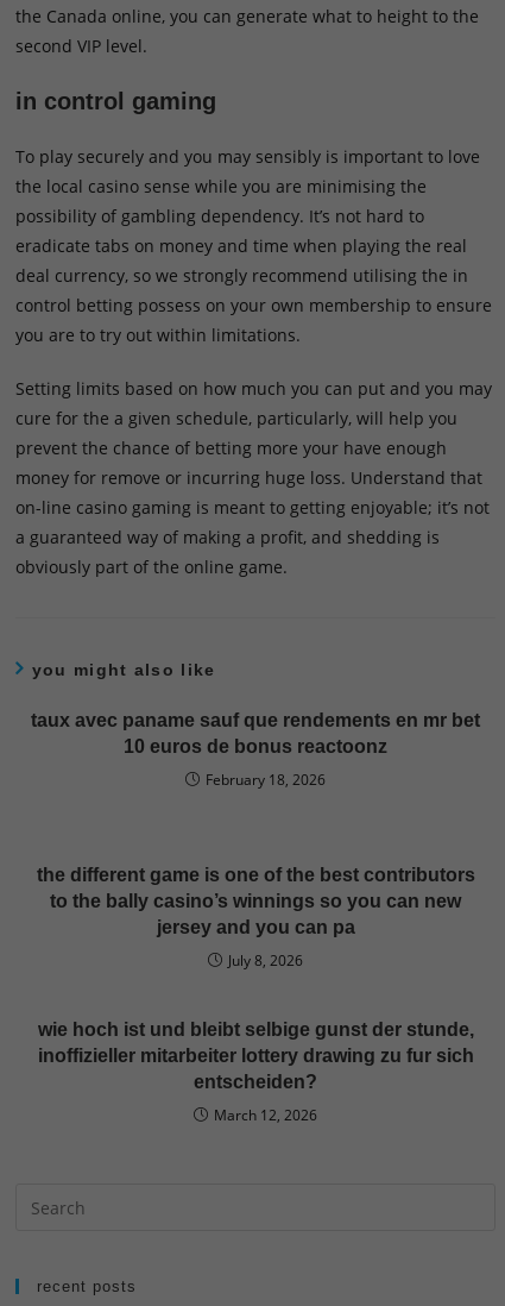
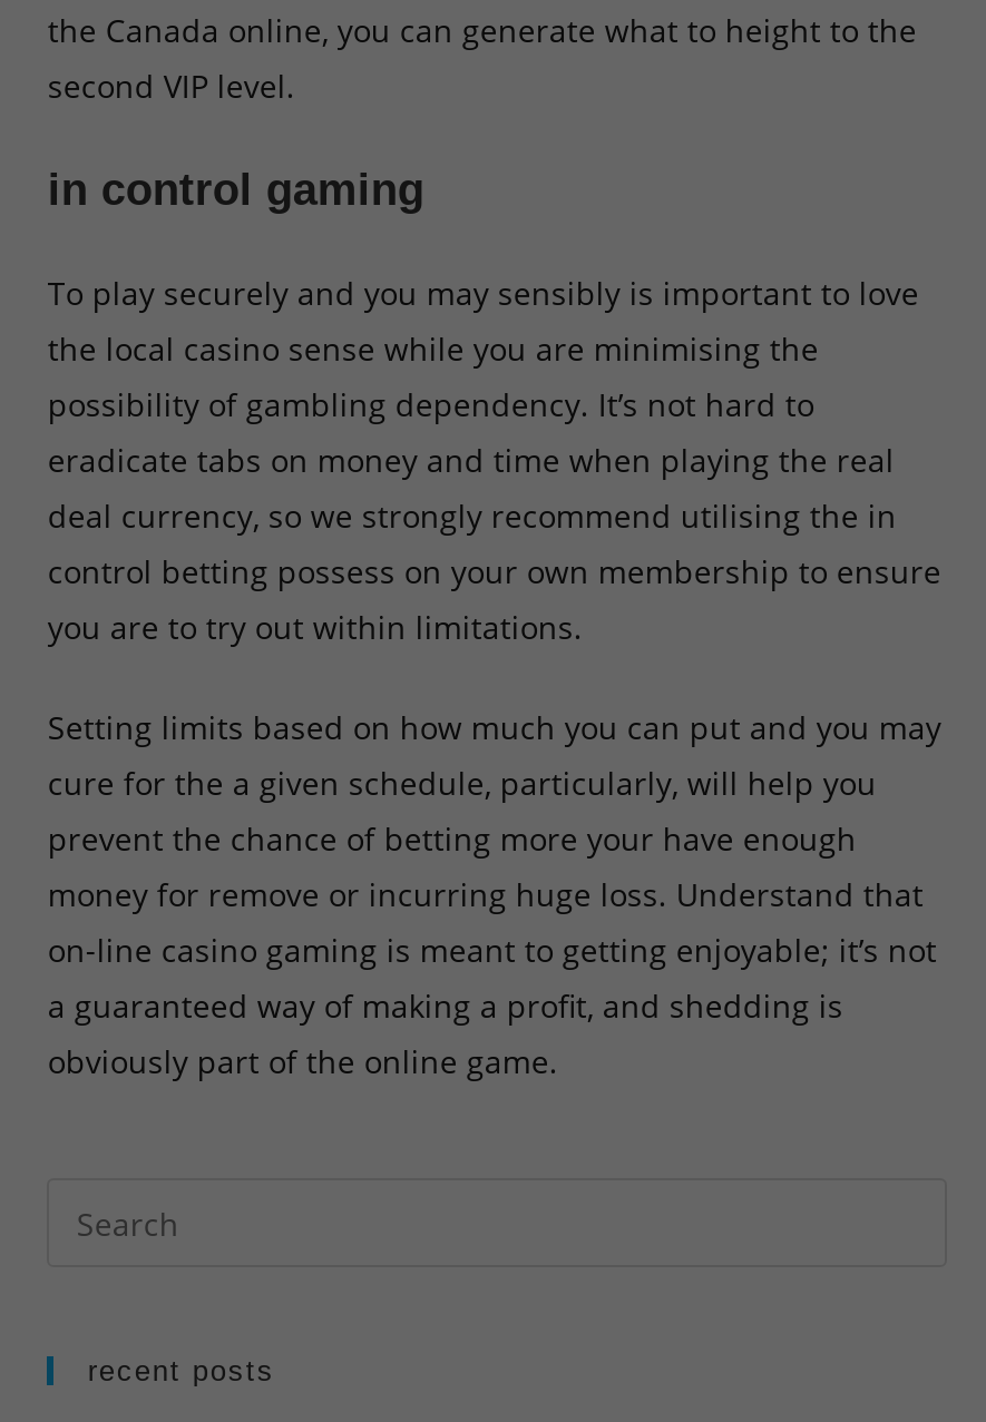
- you might also like
- taux avec paname sauf que rendements en mr bet
- 10 euros de bonus reactoonz
- February 18, 2026

- the different game is one of the best contributors
- to the bally casino’s winnings so you can new
- jersey and you can pa
- July 8, 2026
- wie hoch ist und bleibt selbige gunst der stunde,
- inoffizieller mitarbeiter lottery drawing zu fur sich
- entscheiden?
- March 12, 2026
